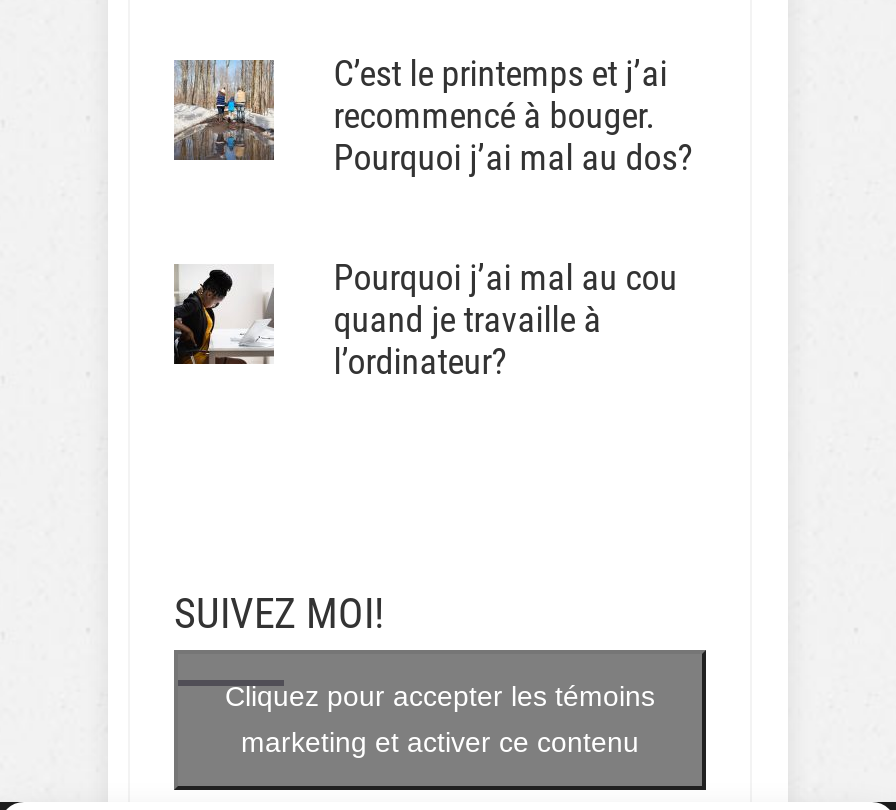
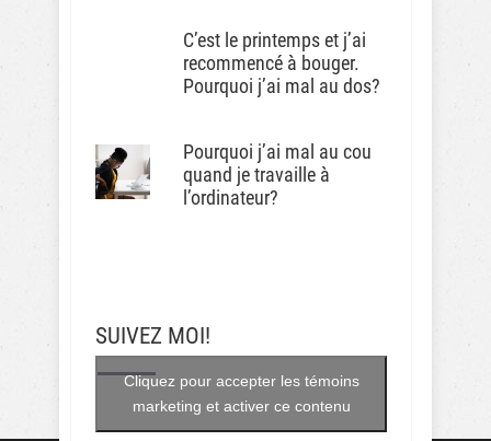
- [image]
